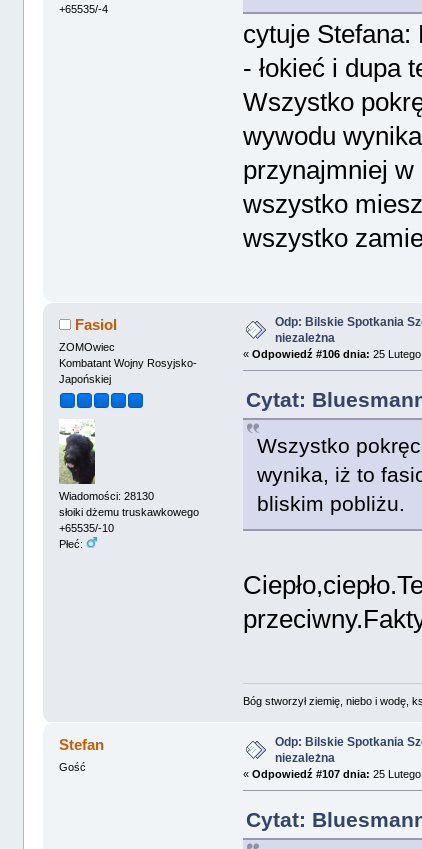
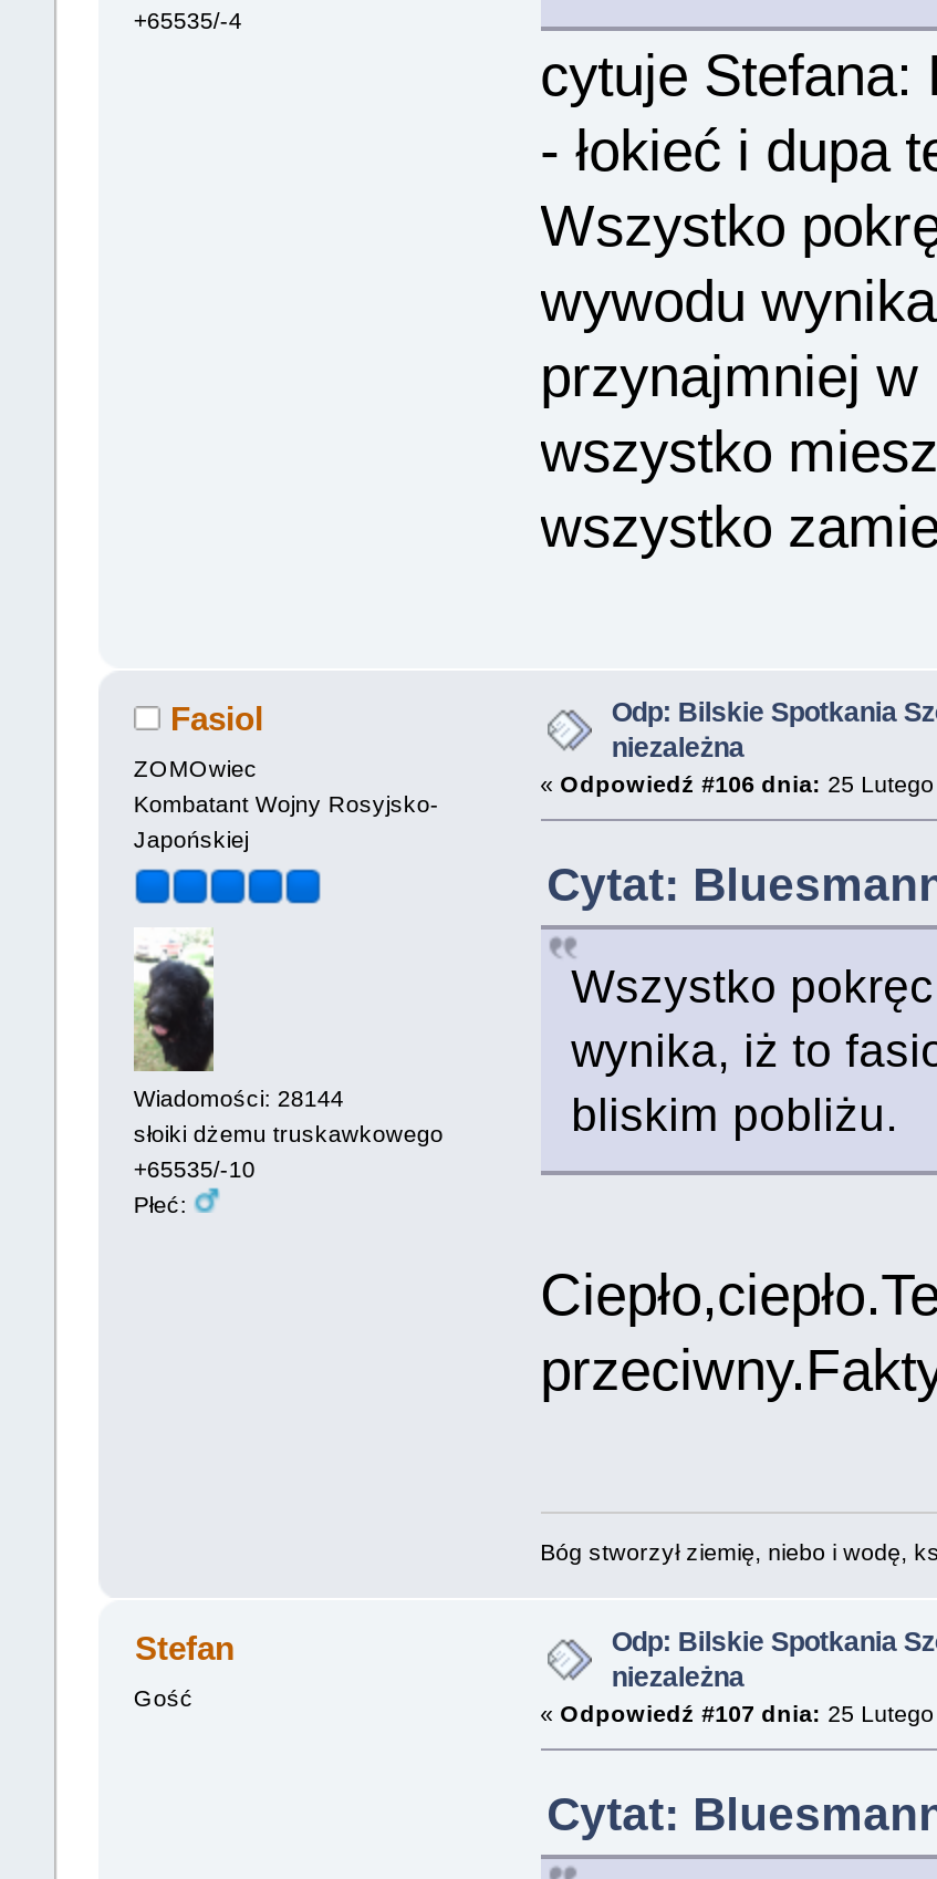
- Wiadomości: 28130
+ Wiadomości: 28144
